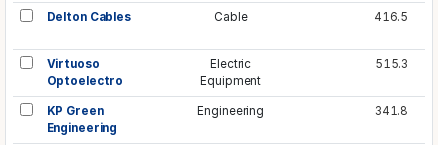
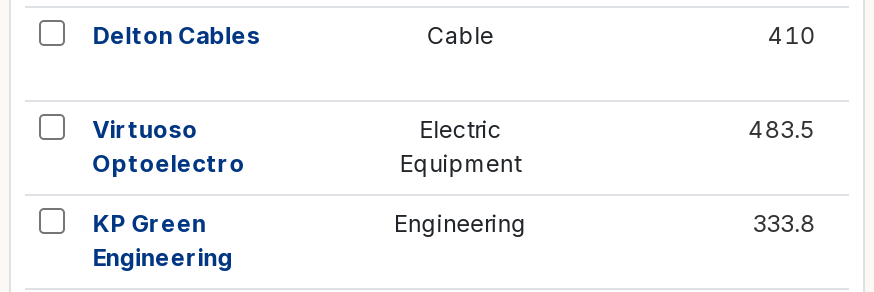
- 416.5
+ 410

- 515.3
+ 483.5

- 341.8
+ 333.8
